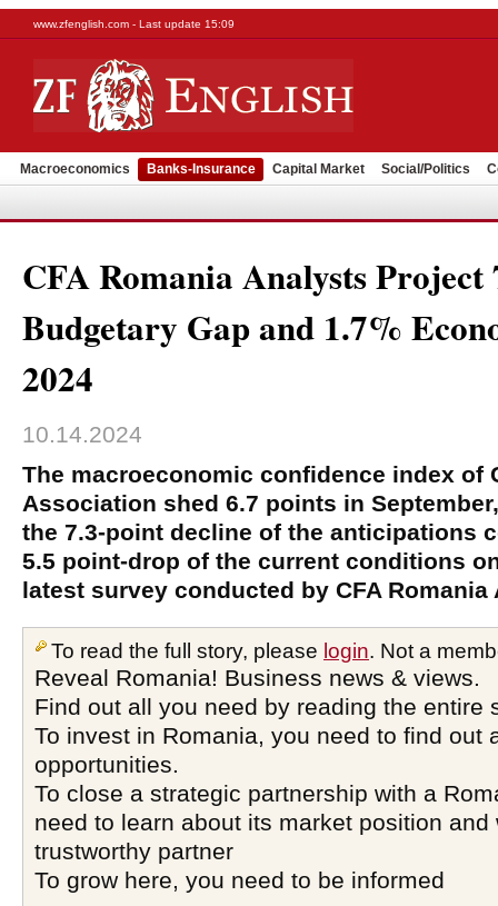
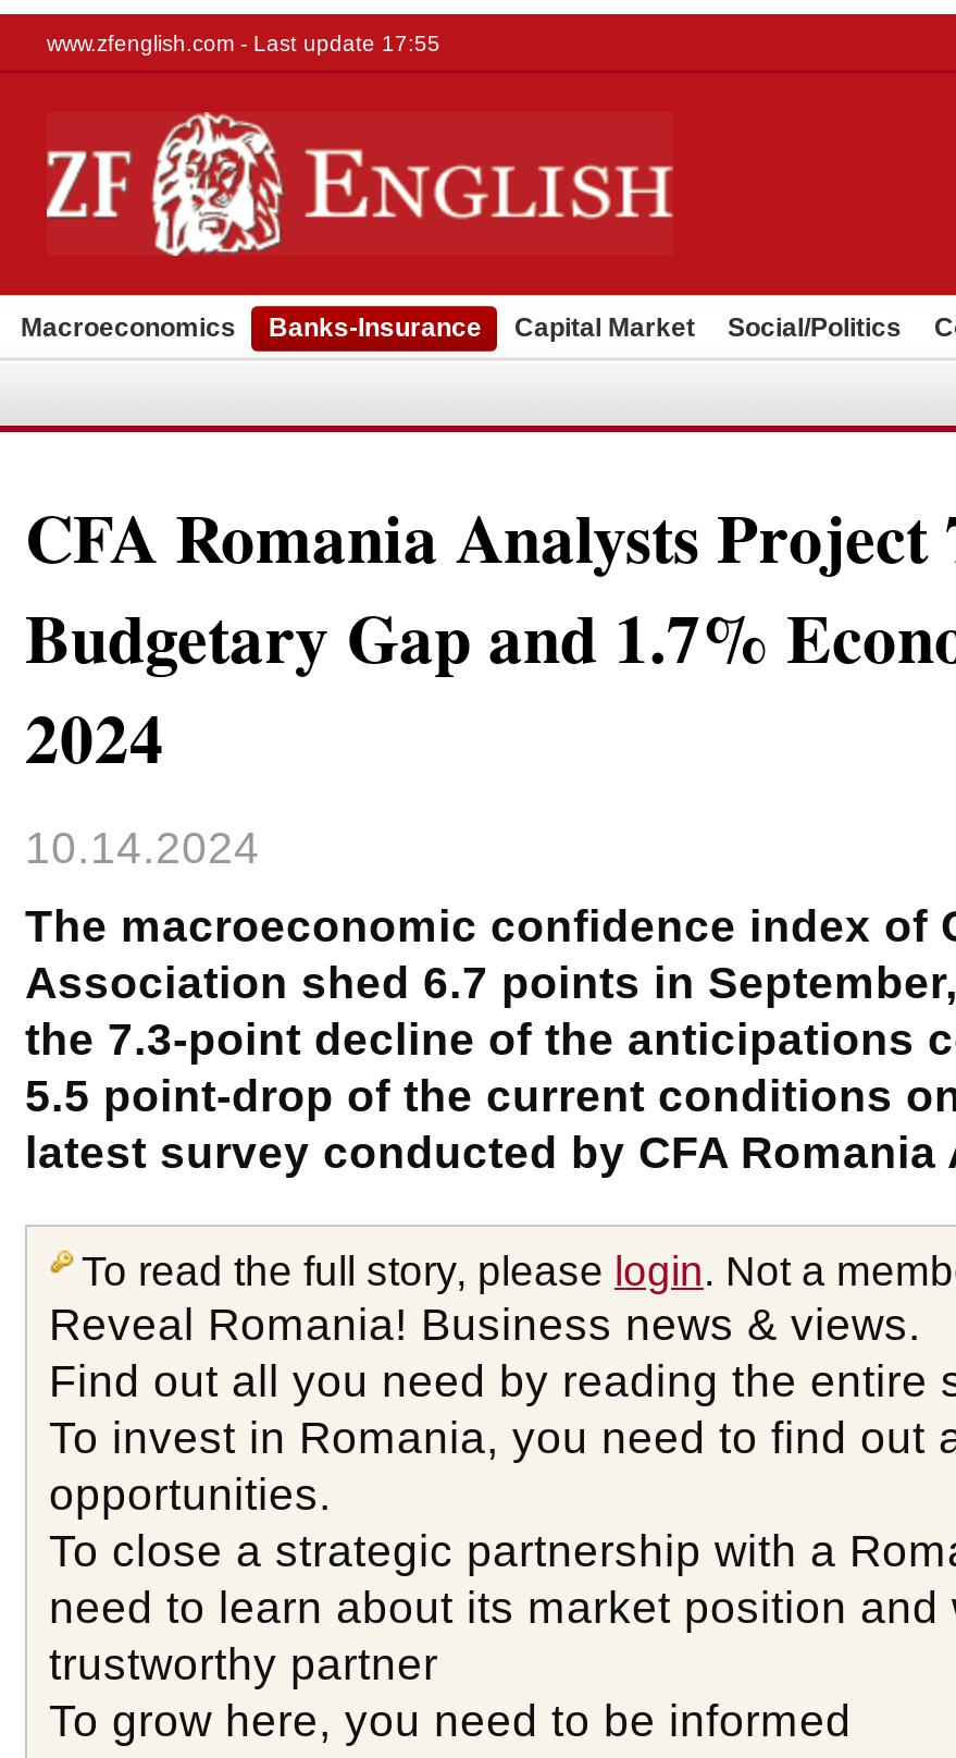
- www.zfenglish.com - Last update 15:09
+ www.zfenglish.com - Last update 17:55
